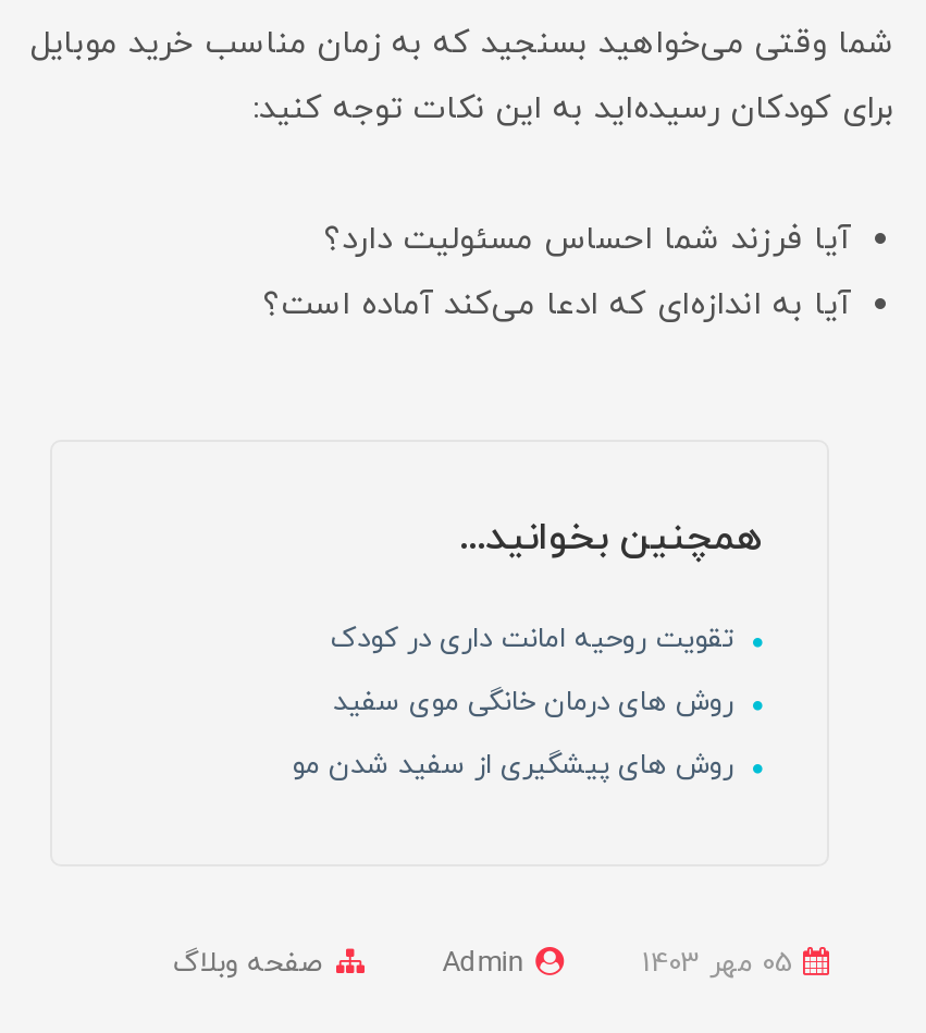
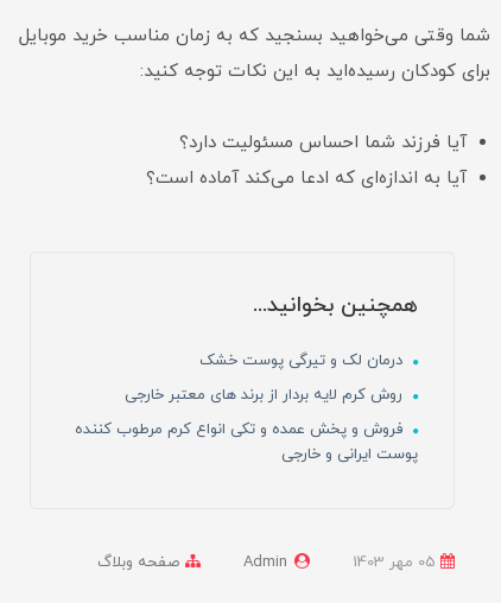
- تقویت روحیه امانت داری در کودک
+ درمان لک و تیرگی‌ پوست‌ خشک

- روش های درمان خانگی موی سفید
+ روش کرم لایه بردار از برند های معتبر خارجی

- روش های پیشگیری از سفید شدن مو
+ فروش و پخش عمده و تکی انواع کرم مرطوب کننده
+ پوست ایرانی و خارجی
